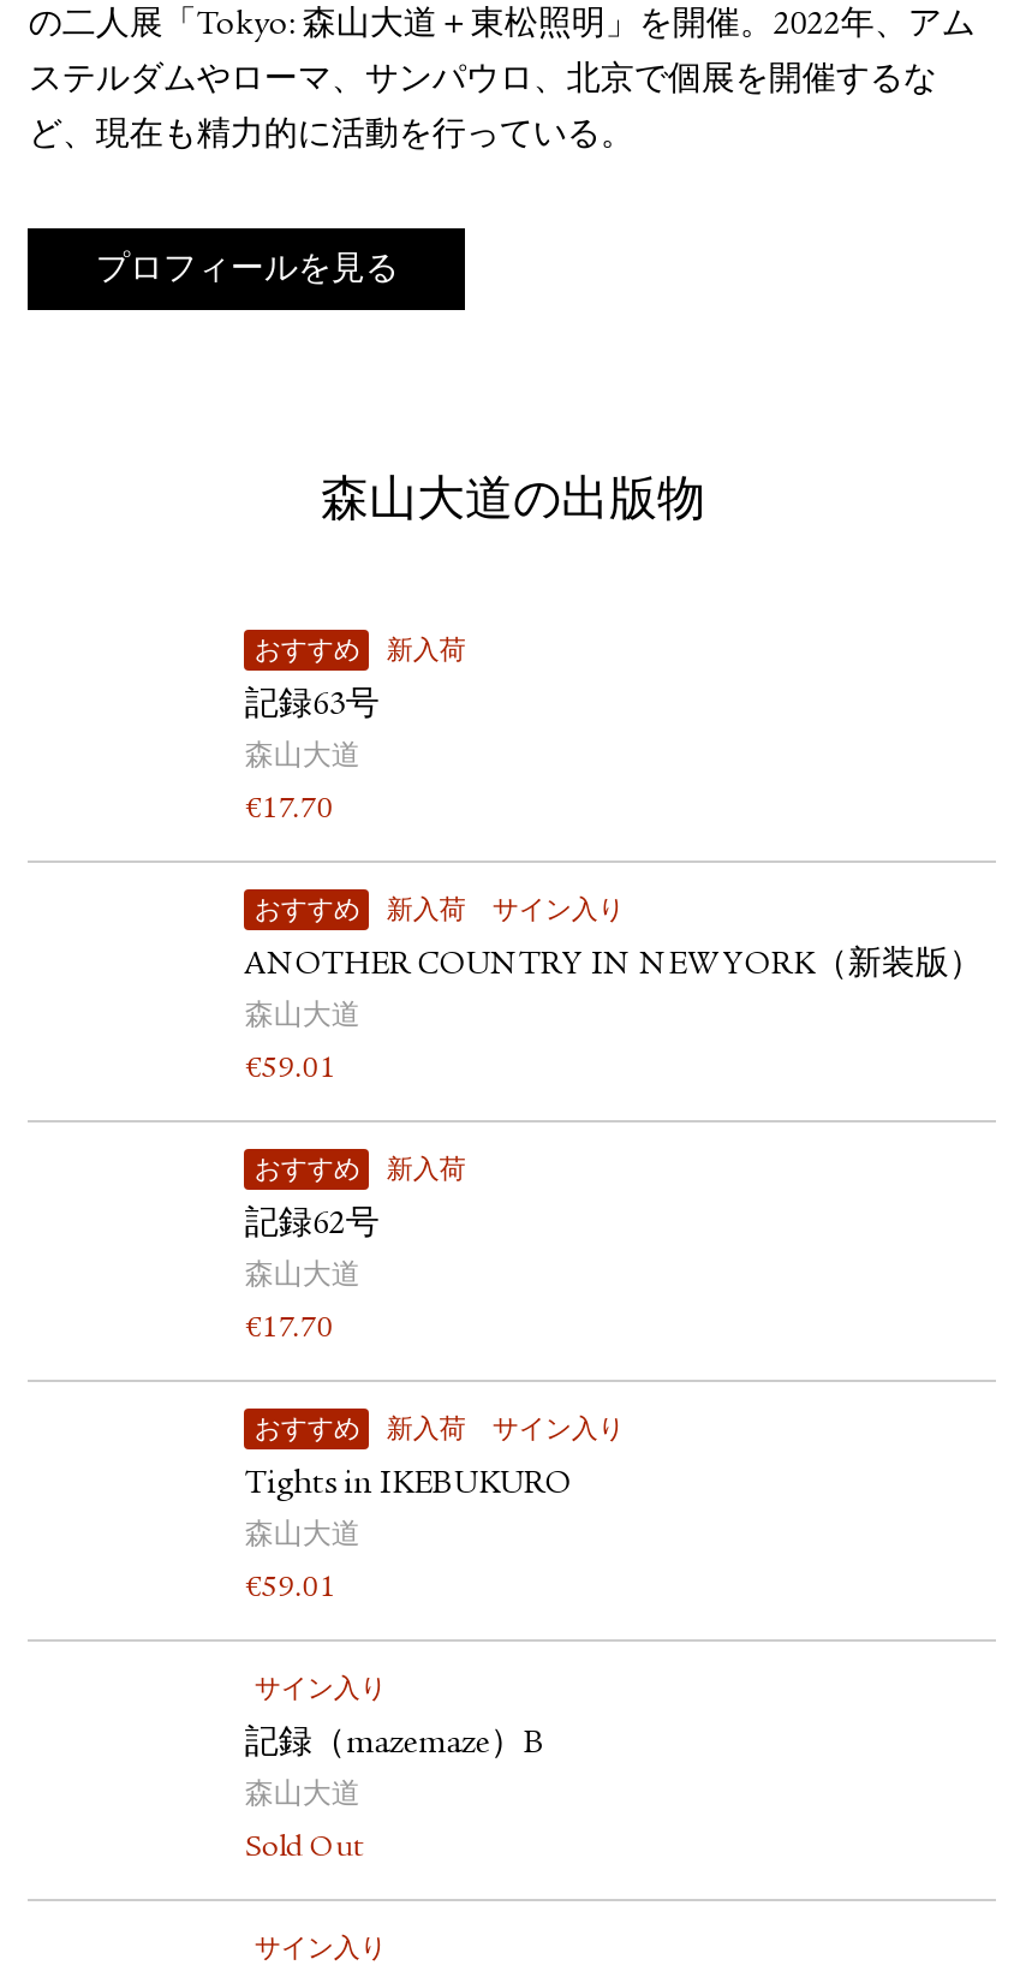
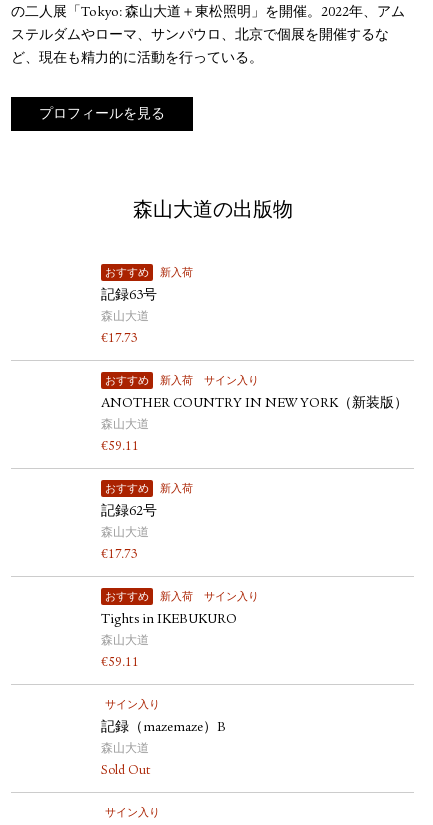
- €17.70
+ €17.73

- €59.01
+ €59.11

- €17.70
+ €17.73

- €59.01
+ €59.11
